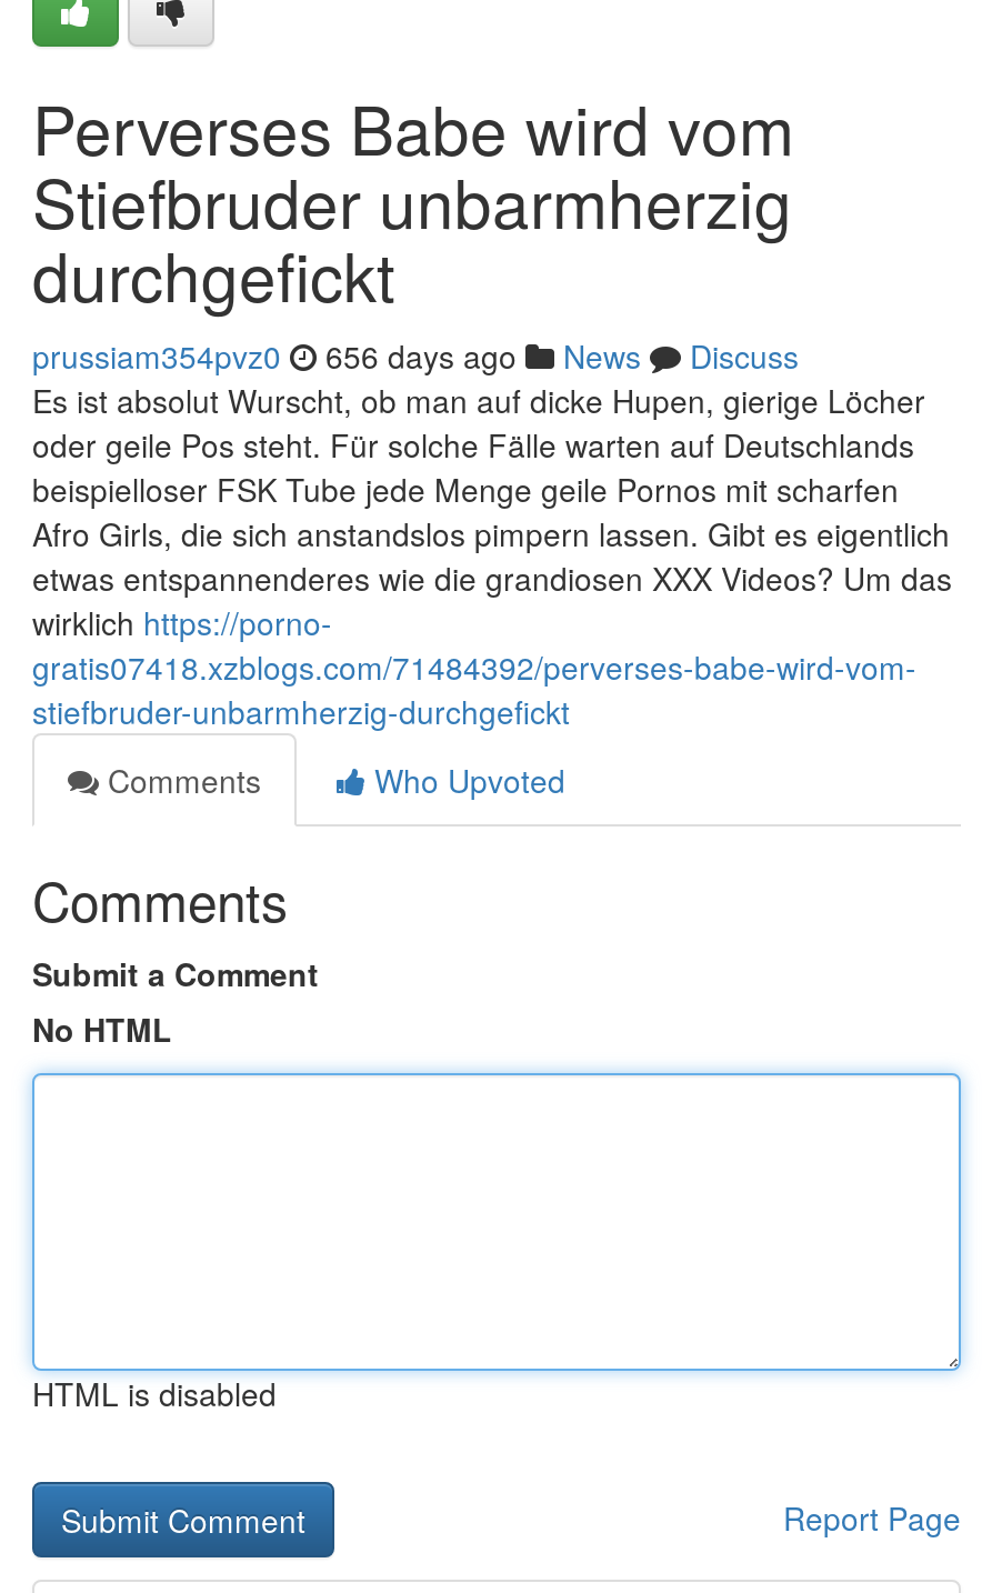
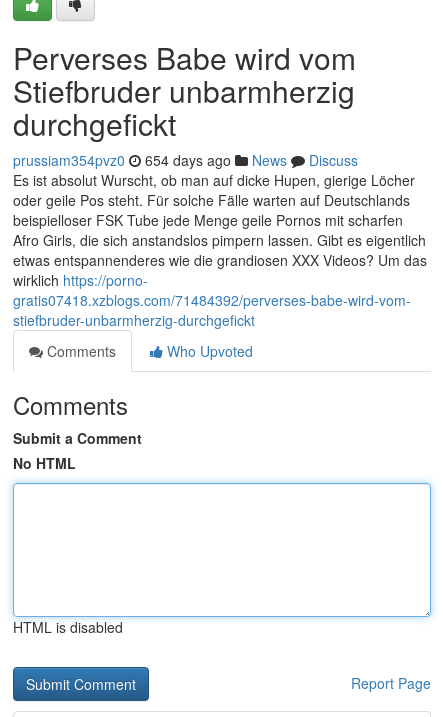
- prussiam354pvz0 656 days ago News Discuss
+ prussiam354pvz0 654 days ago News Discuss
